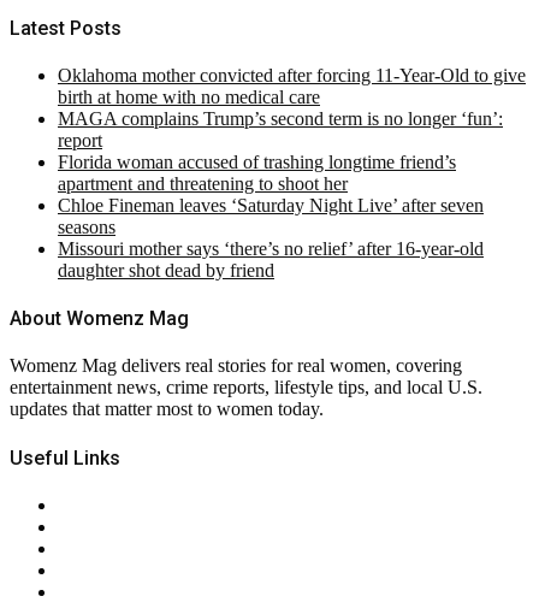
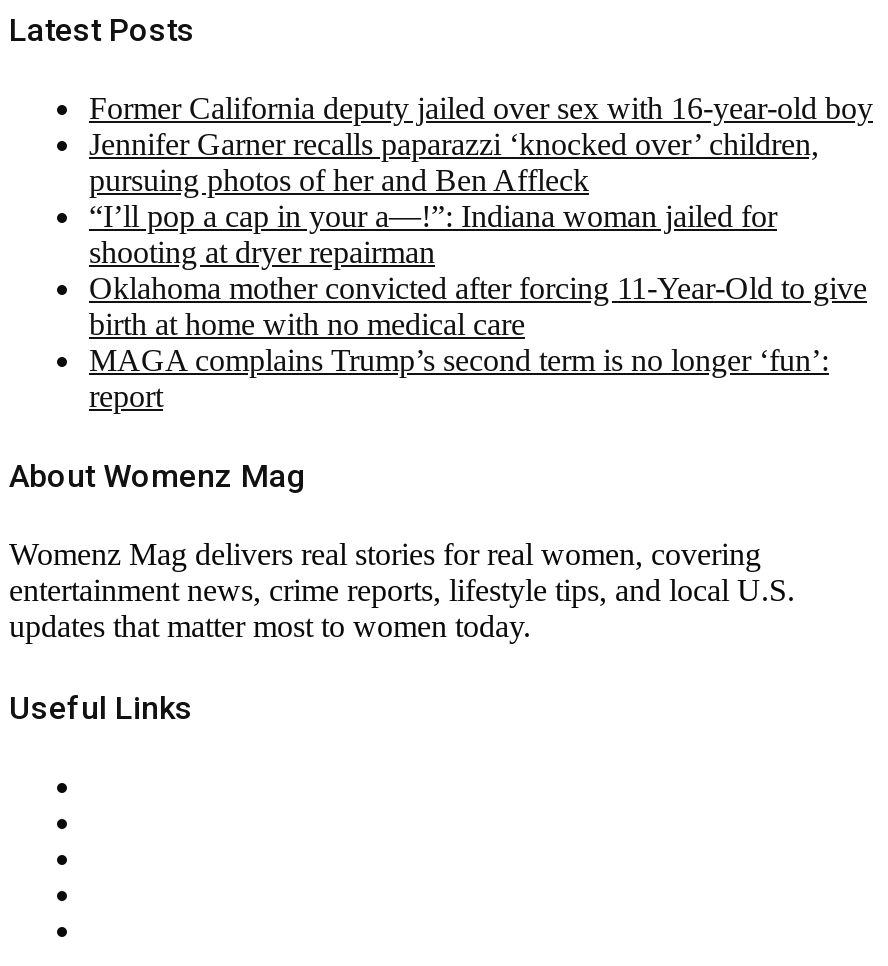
+ Former California deputy jailed over sex with 16-year-old boy
+ Jennifer Garner recalls paparazzi ‘knocked over’ children,
+ pursuing photos of her and Ben Affleck
+ “I’ll pop a cap in your a—!”: Indiana woman jailed for
+ shooting at dryer repairman

moved down: Oklahoma mother convicted after forcing 11-Year-Old to give | birth at home with no medical care | MAGA complains Trump’s second term is no longer ‘fun’: | report

- Florida woman accused of trashing longtime friend’s
- apartment and threatening to shoot her
- Chloe Fineman leaves ‘Saturday Night Live’ after seven
- seasons
- Missouri mother says ‘there’s no relief’ after 16-year-old
- daughter shot dead by friend
